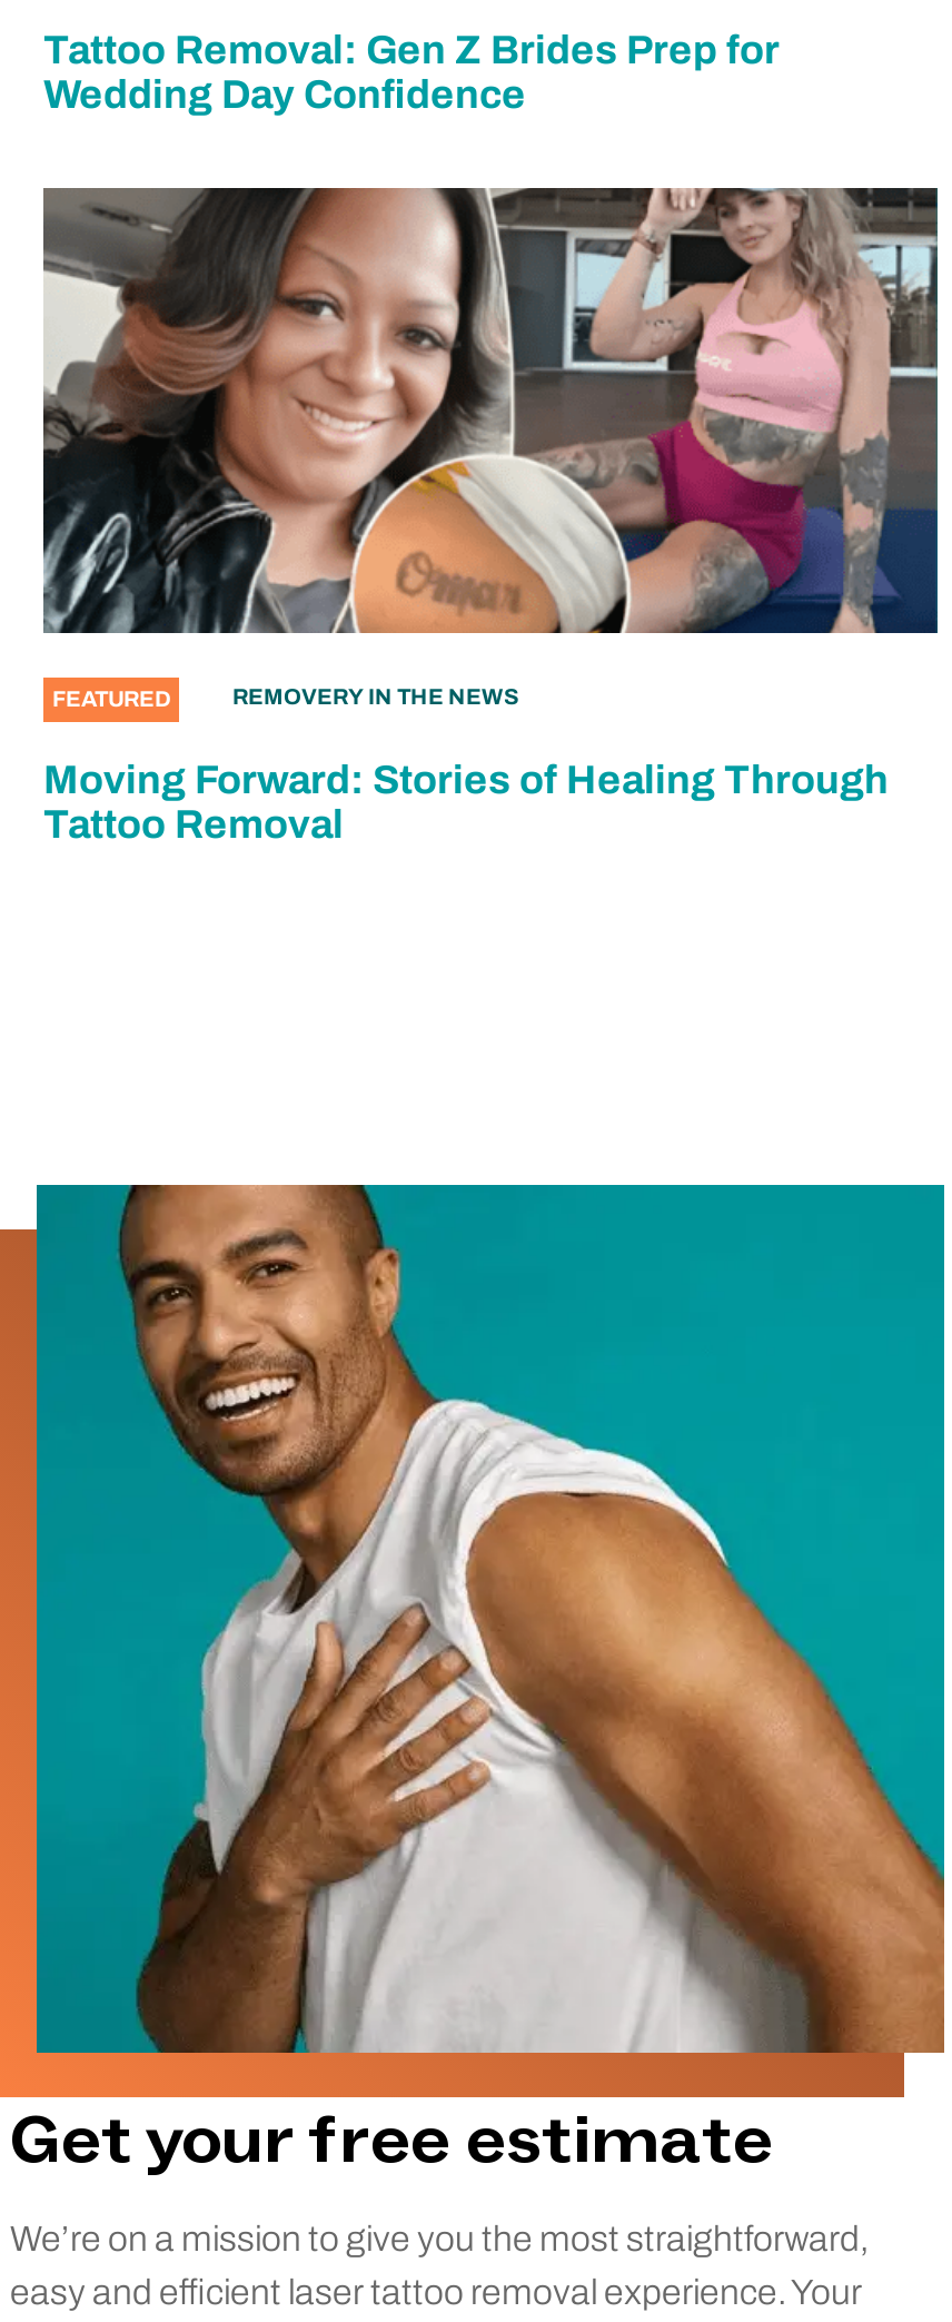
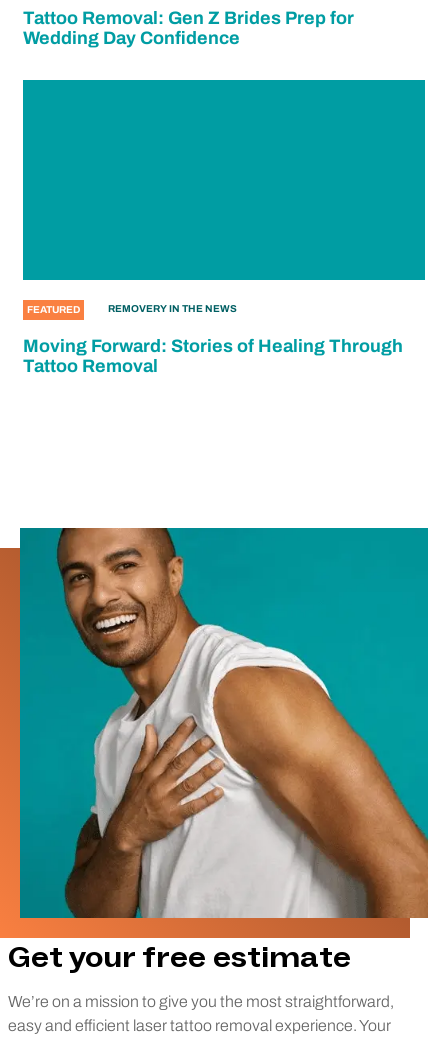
- [image]
